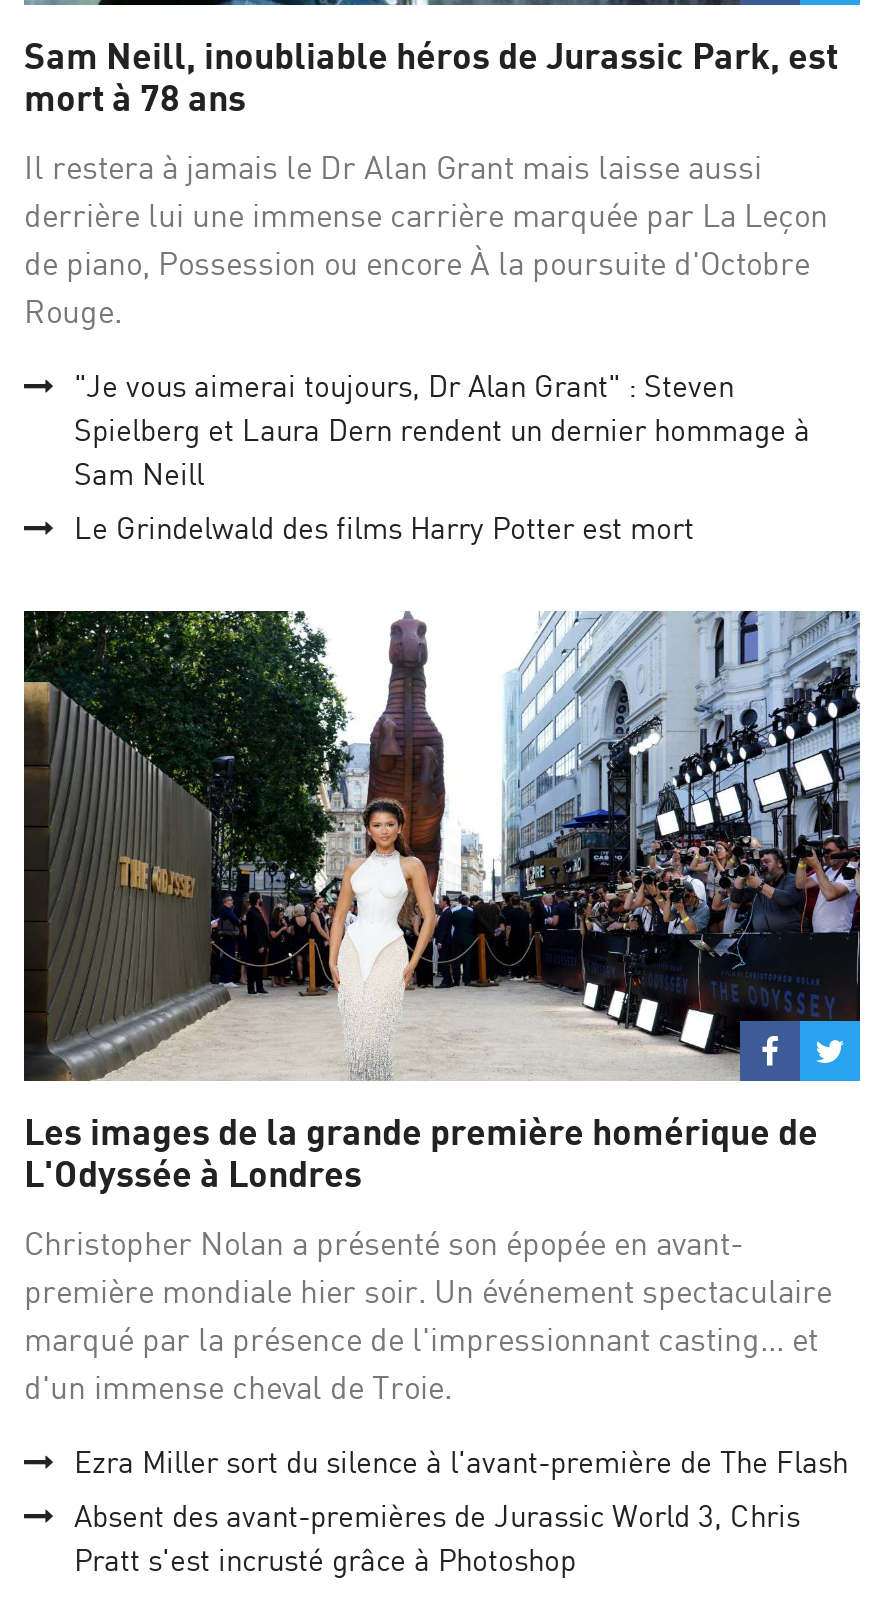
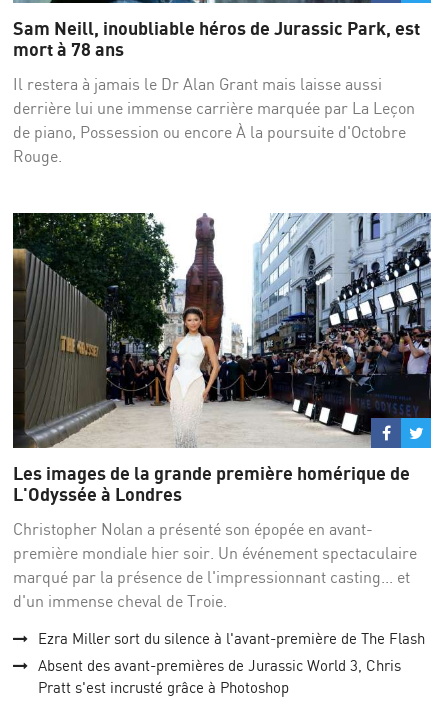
- "Je vous aimerai toujours, Dr Alan Grant" : Steven
- Spielberg et Laura Dern rendent un dernier hommage à
- Sam Neill
- Le Grindelwald des films Harry Potter est mort
